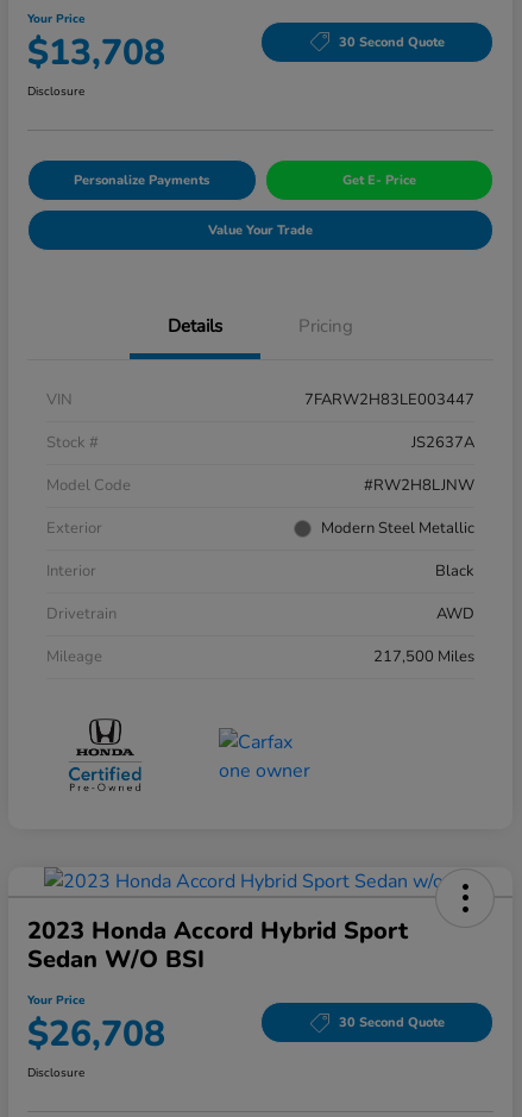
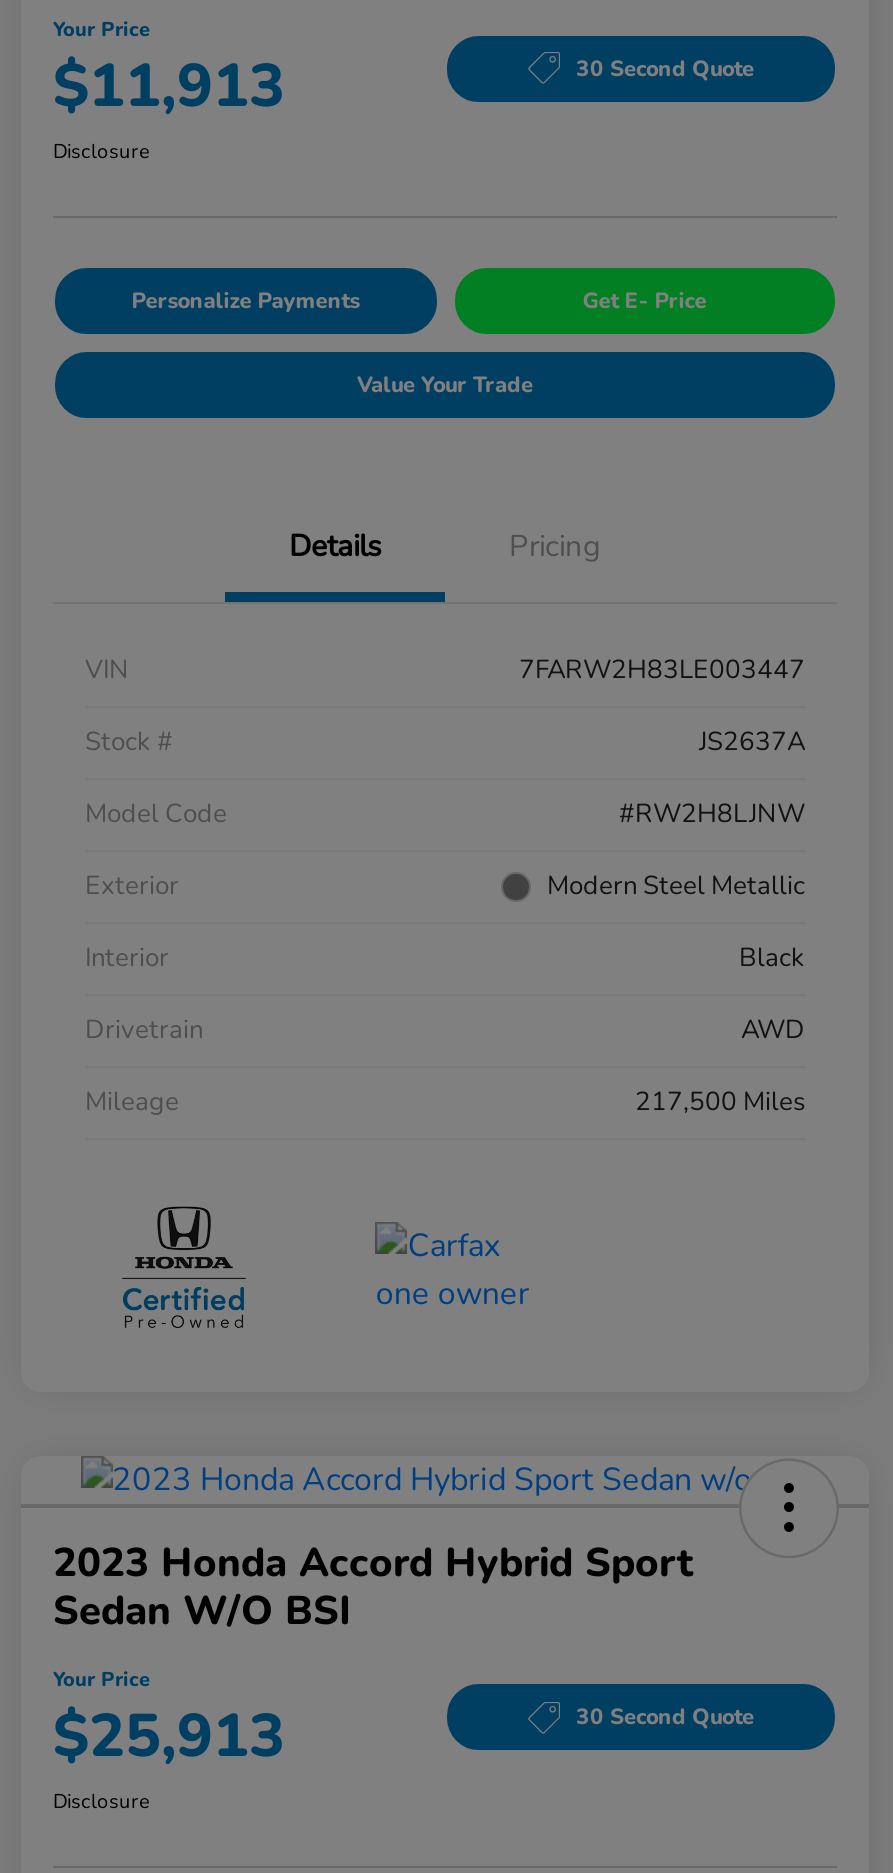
- $13,708
+ $11,913

- $26,708
+ $25,913
